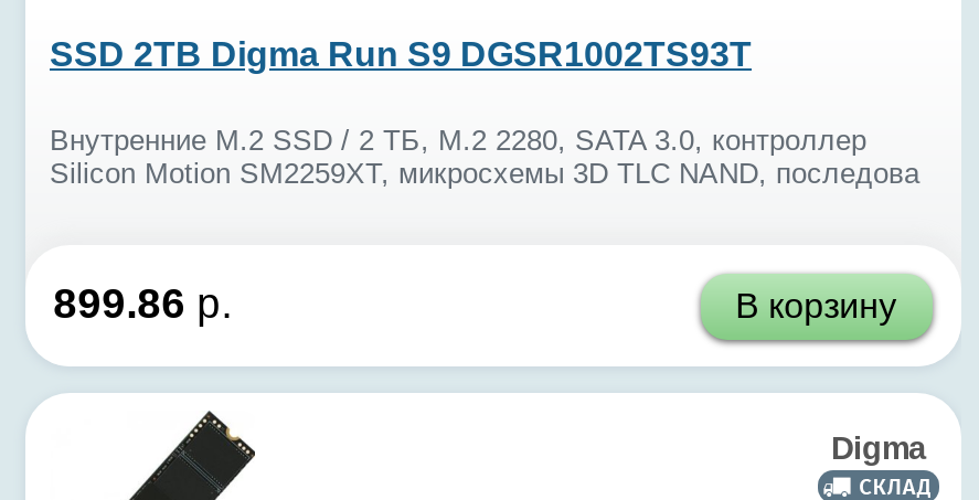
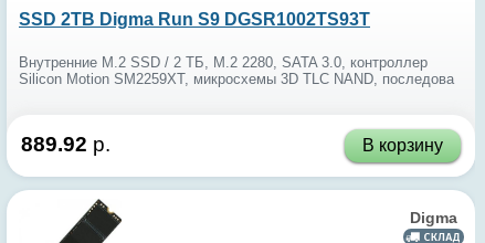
- 899.86 р.
+ 889.92 р.
